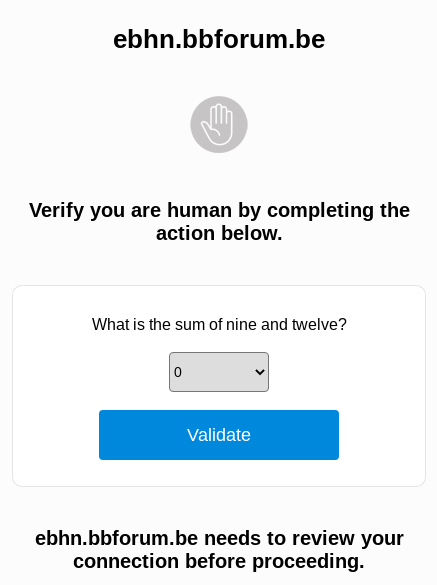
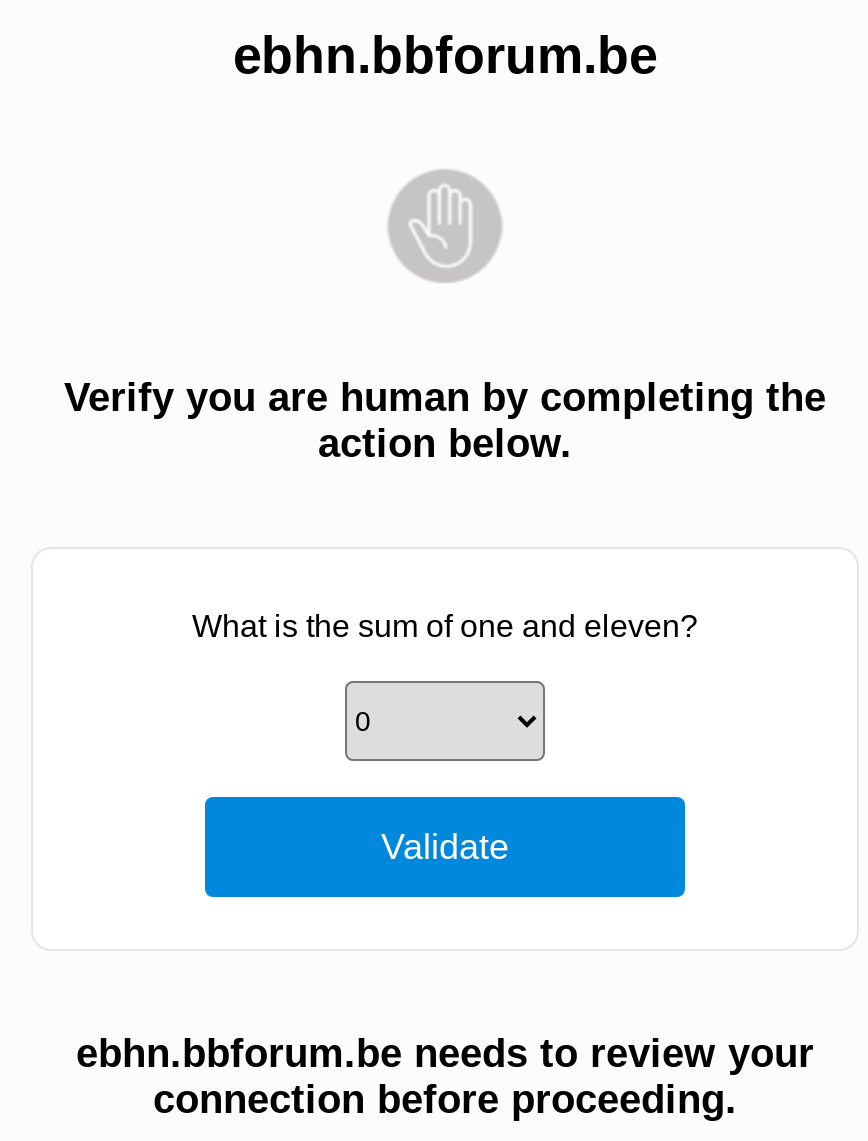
- What is the sum of nine and twelve?
+ What is the sum of one and eleven?
